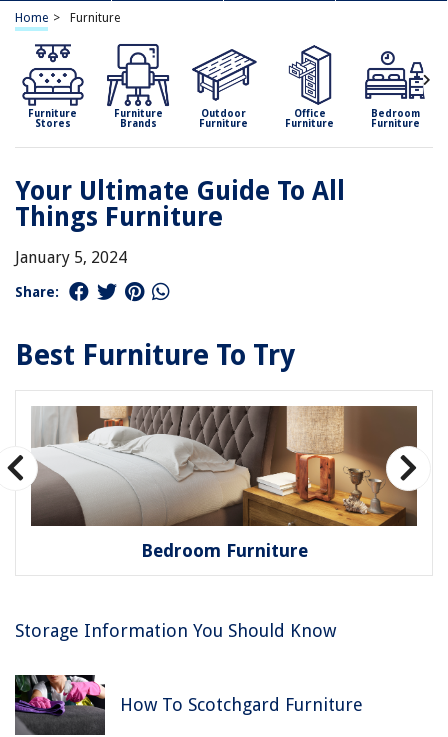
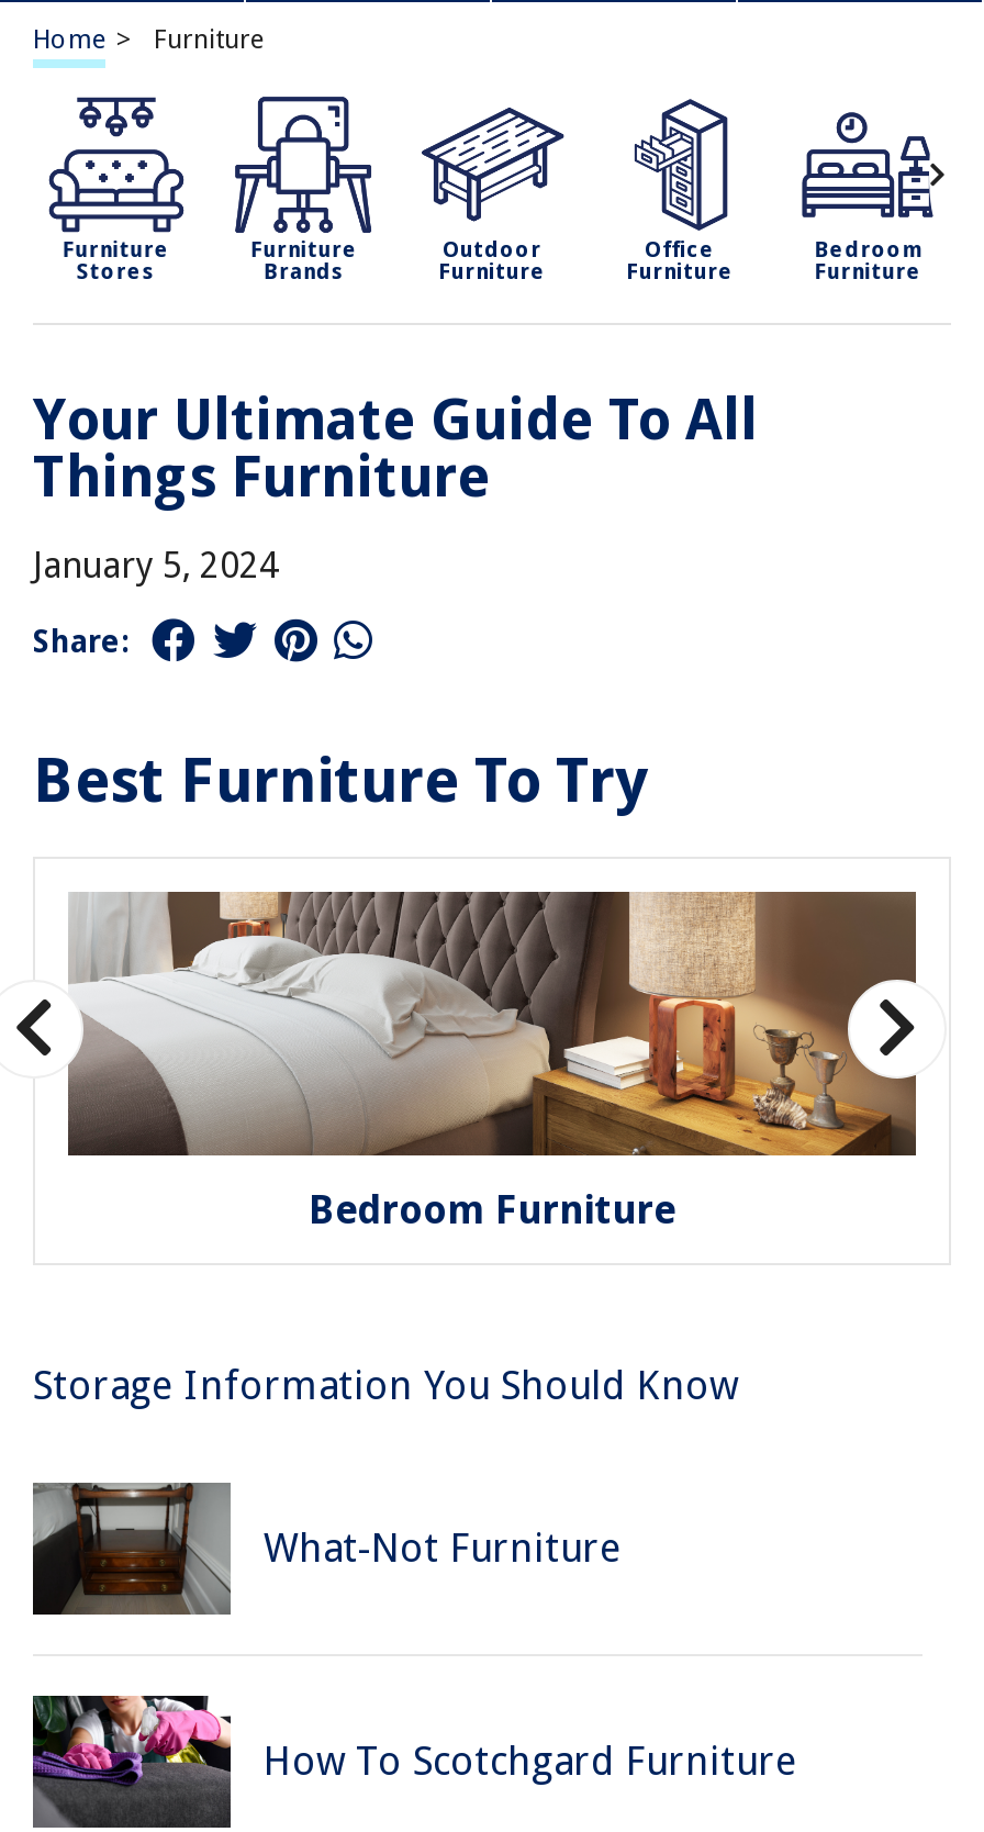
+ [image]
+ What-Not Furniture
